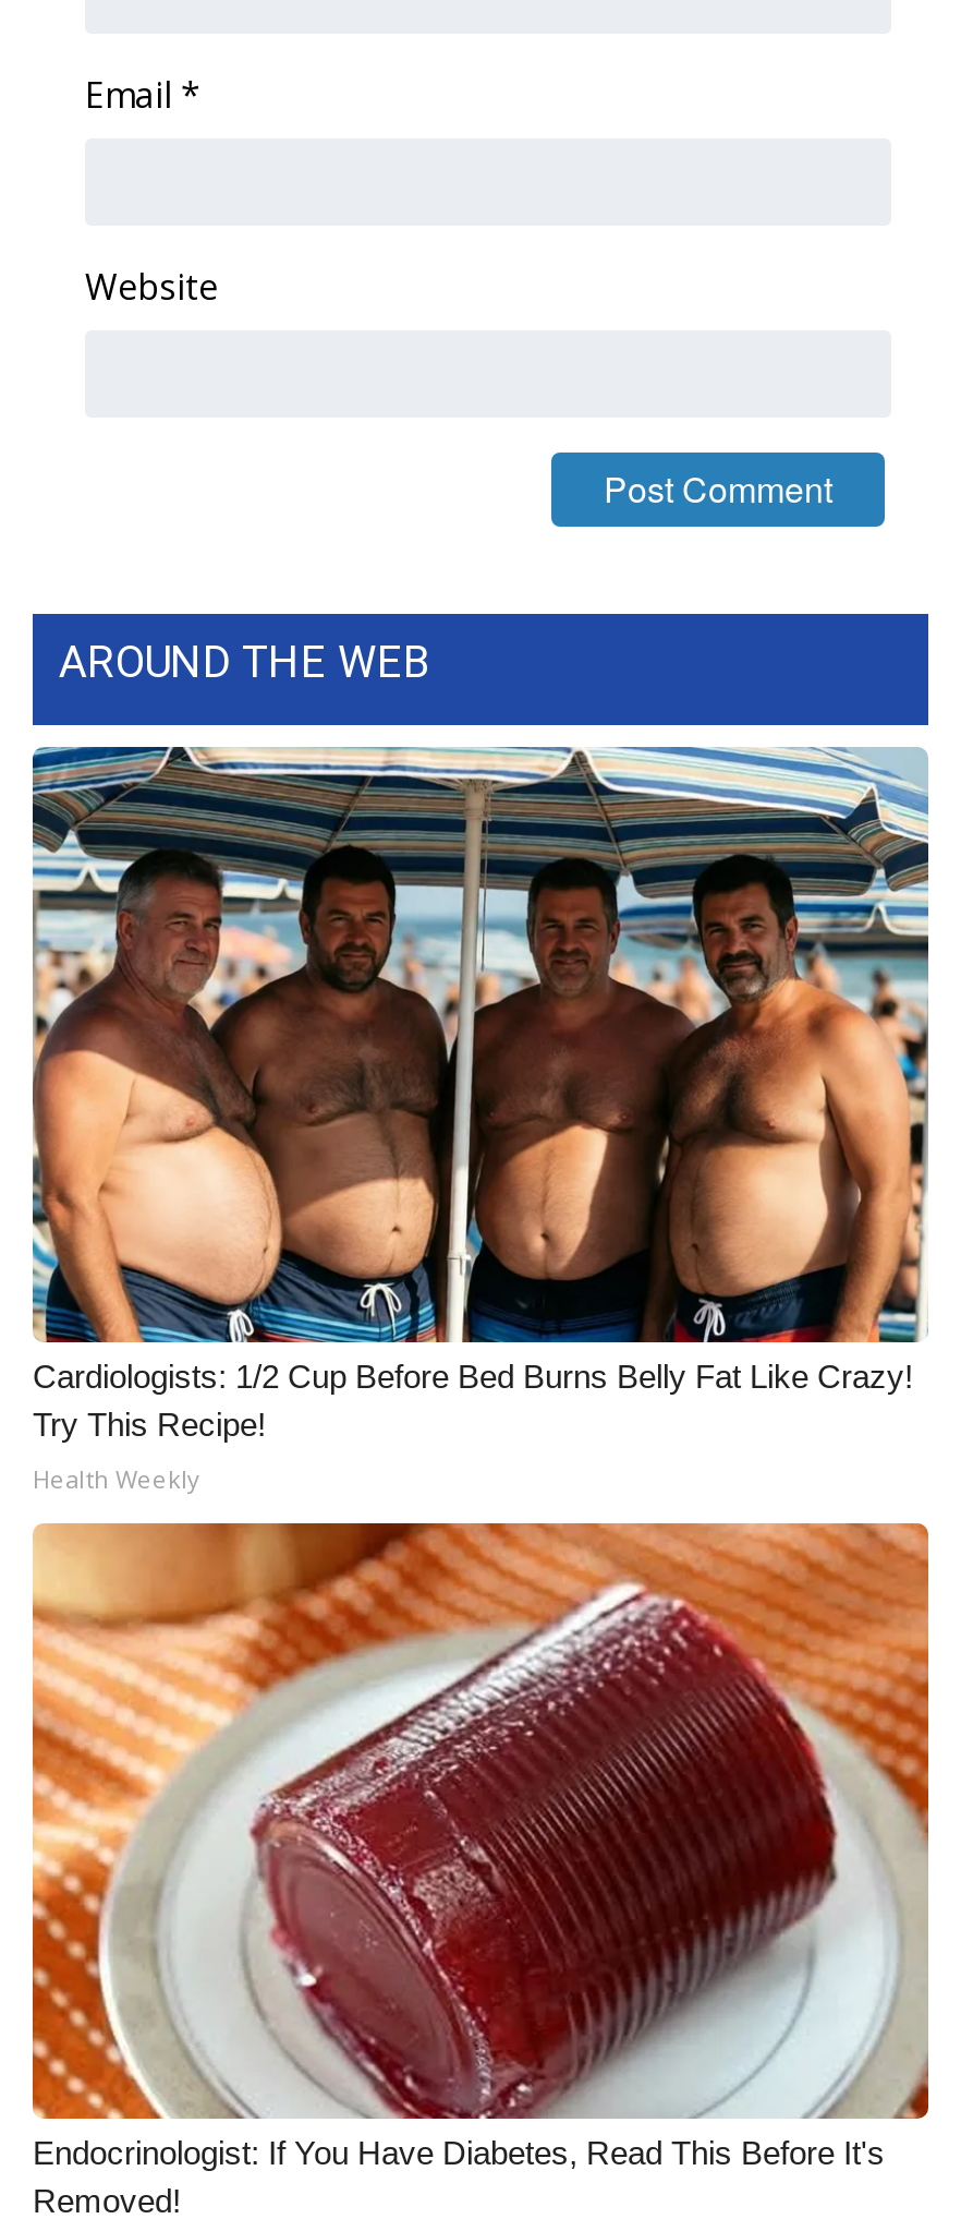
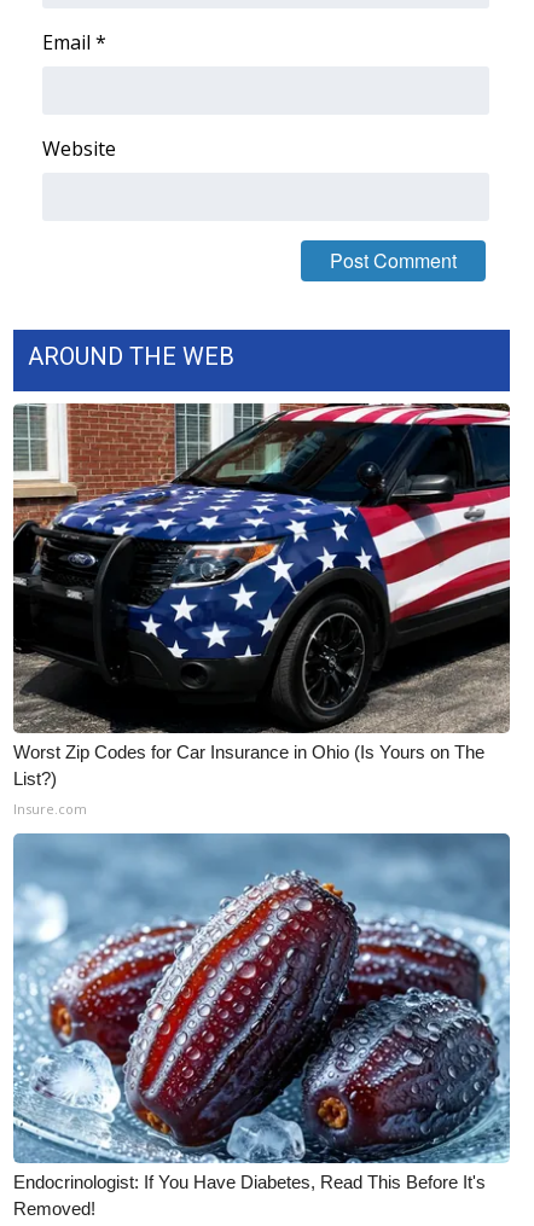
- [image]
- Cardiologists: 1/2 Cup Before Bed Burns Belly Fat Like Crazy!
- Try This Recipe!
+ [image]
+ Worst Zip Codes for Car Insurance in Ohio (Is Yours on The
+ List?)

- Health Weekly
+ Insure.com

- [image]
+ [image]
